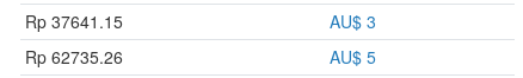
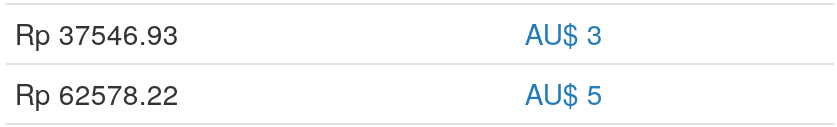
- Rp 37641.15
+ Rp 37546.93

- Rp 62735.26
+ Rp 62578.22
